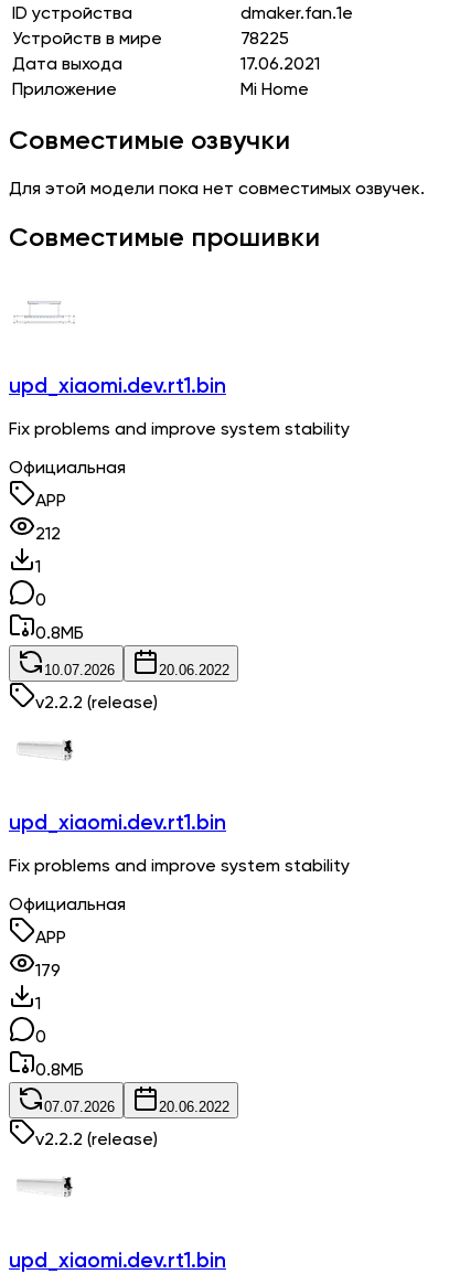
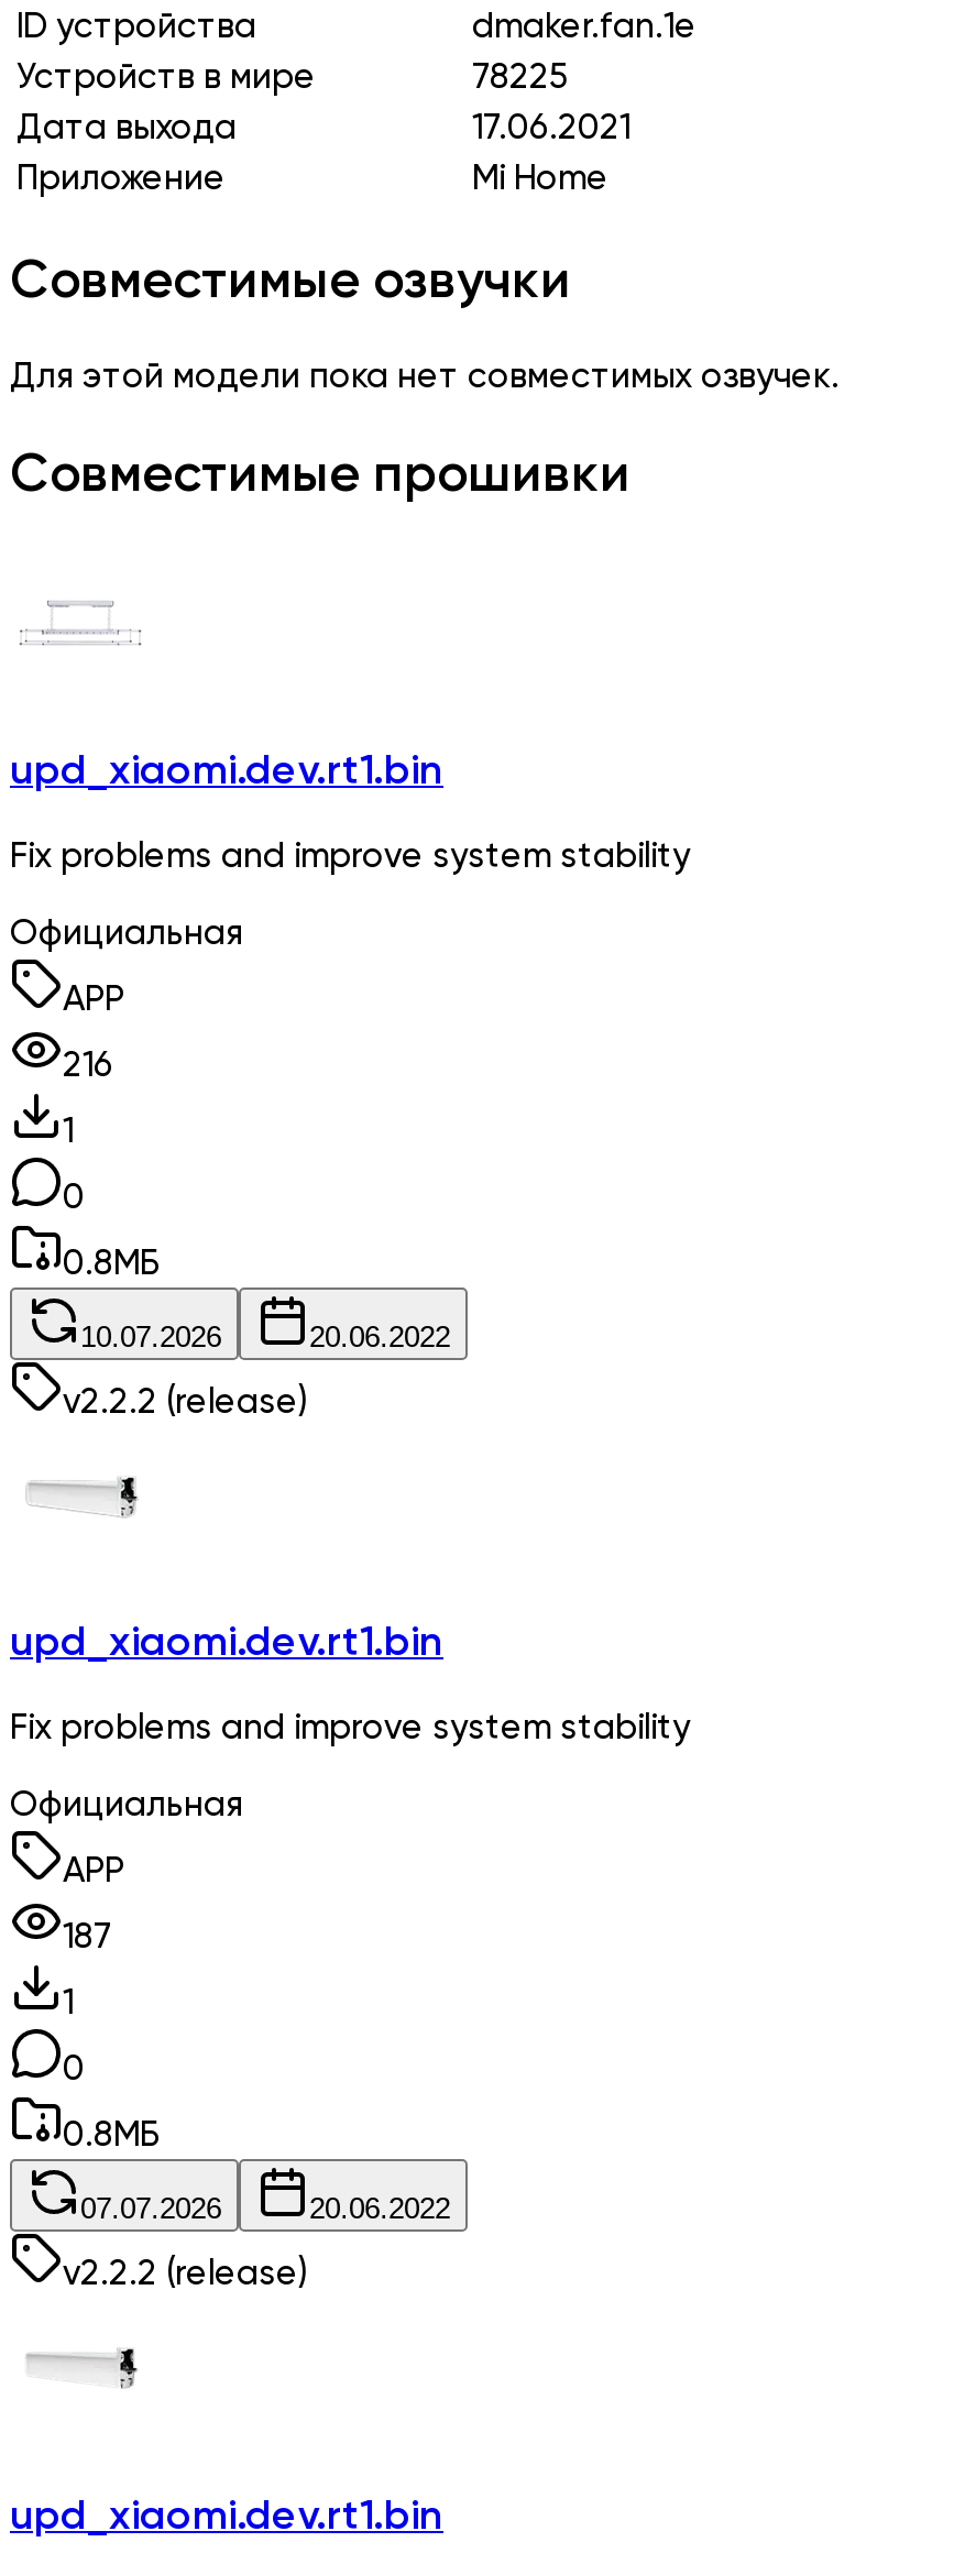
- 212
+ 216

- 179
+ 187
